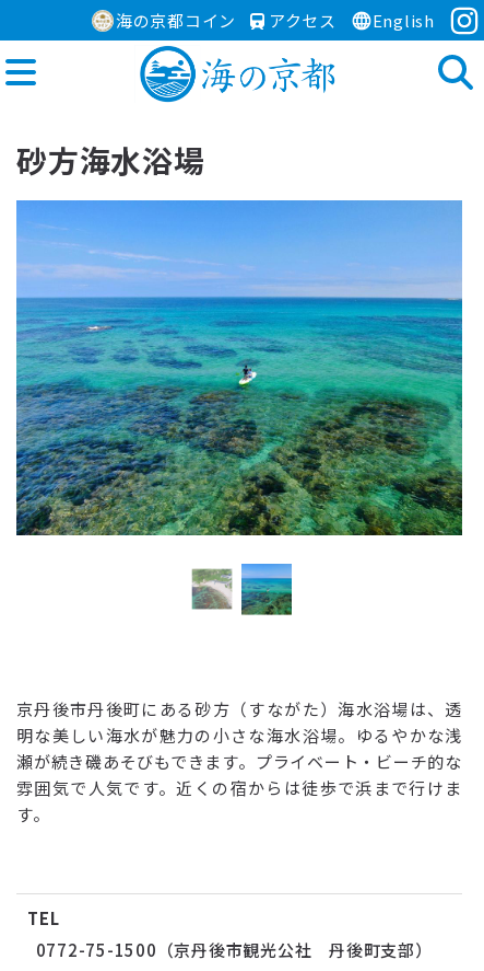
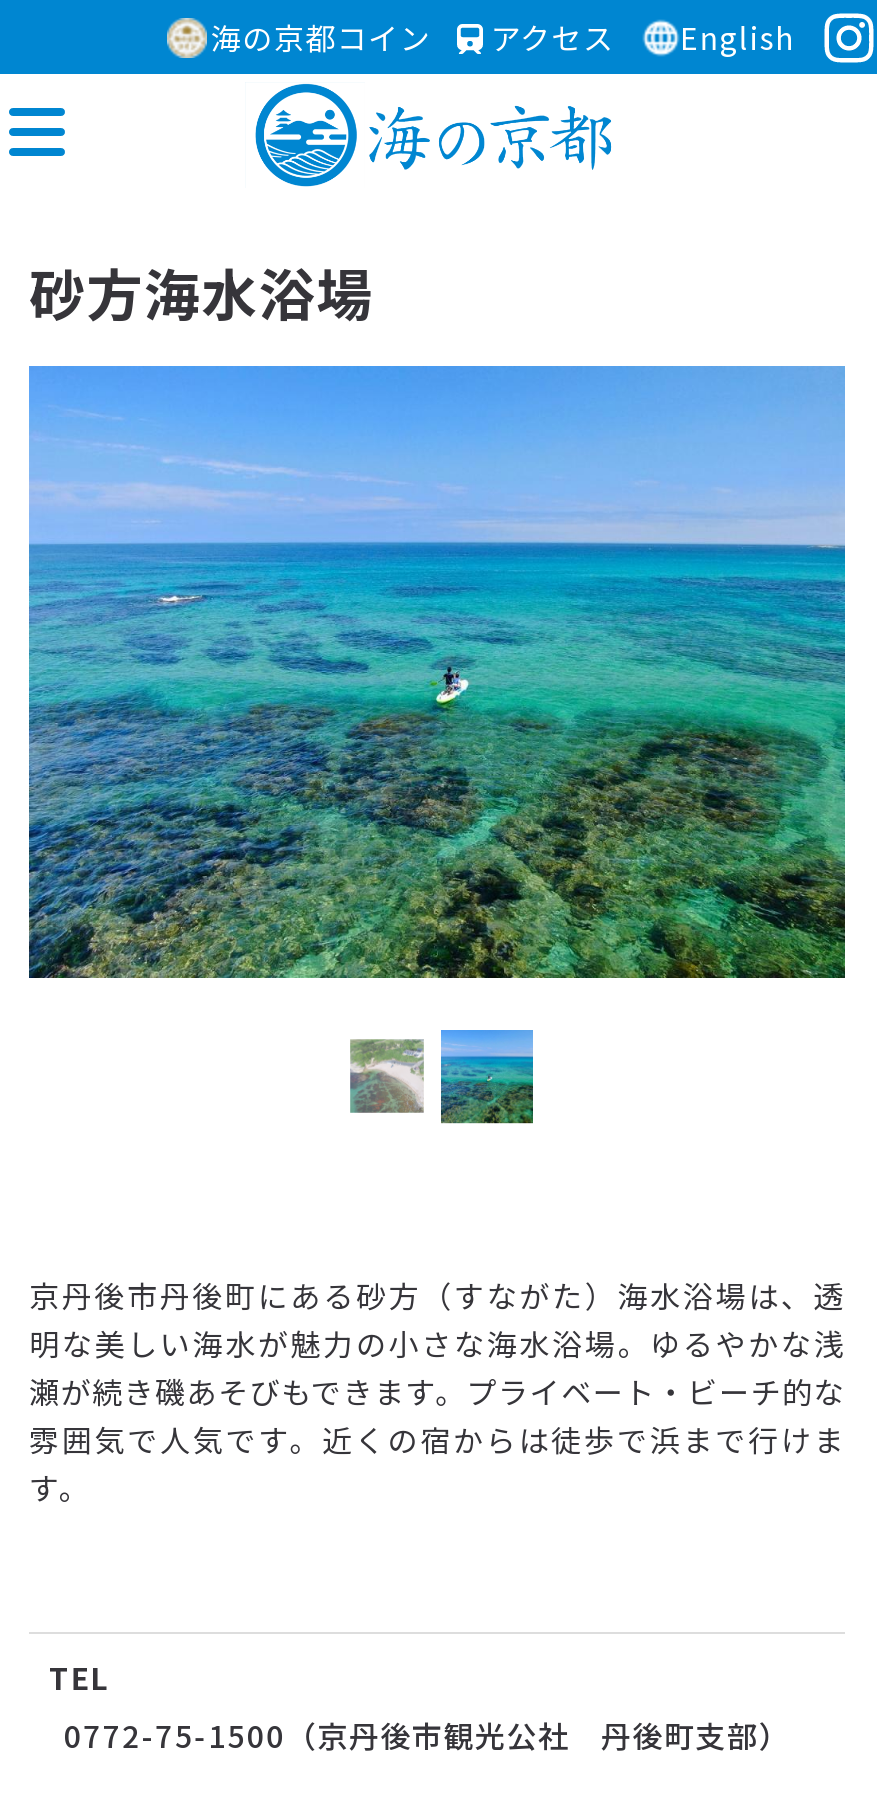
- [image]
